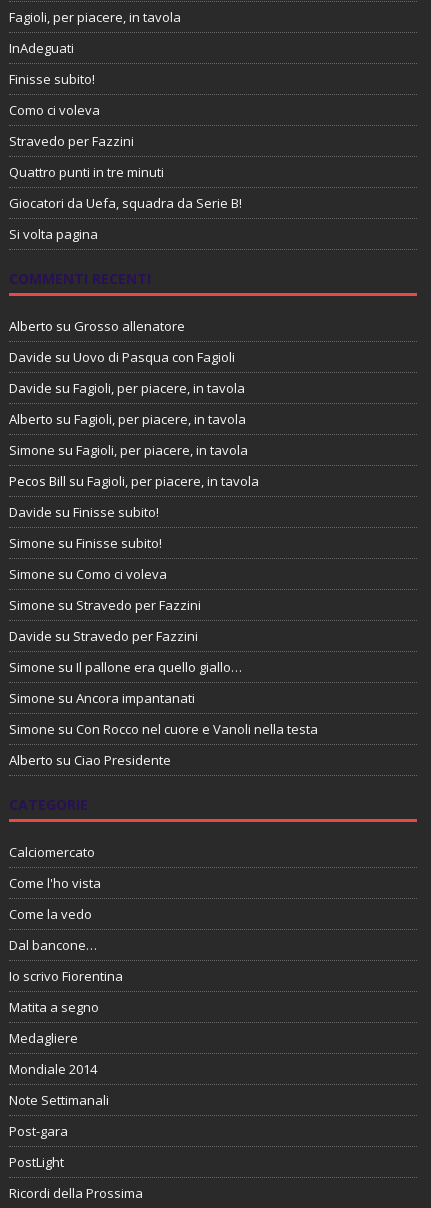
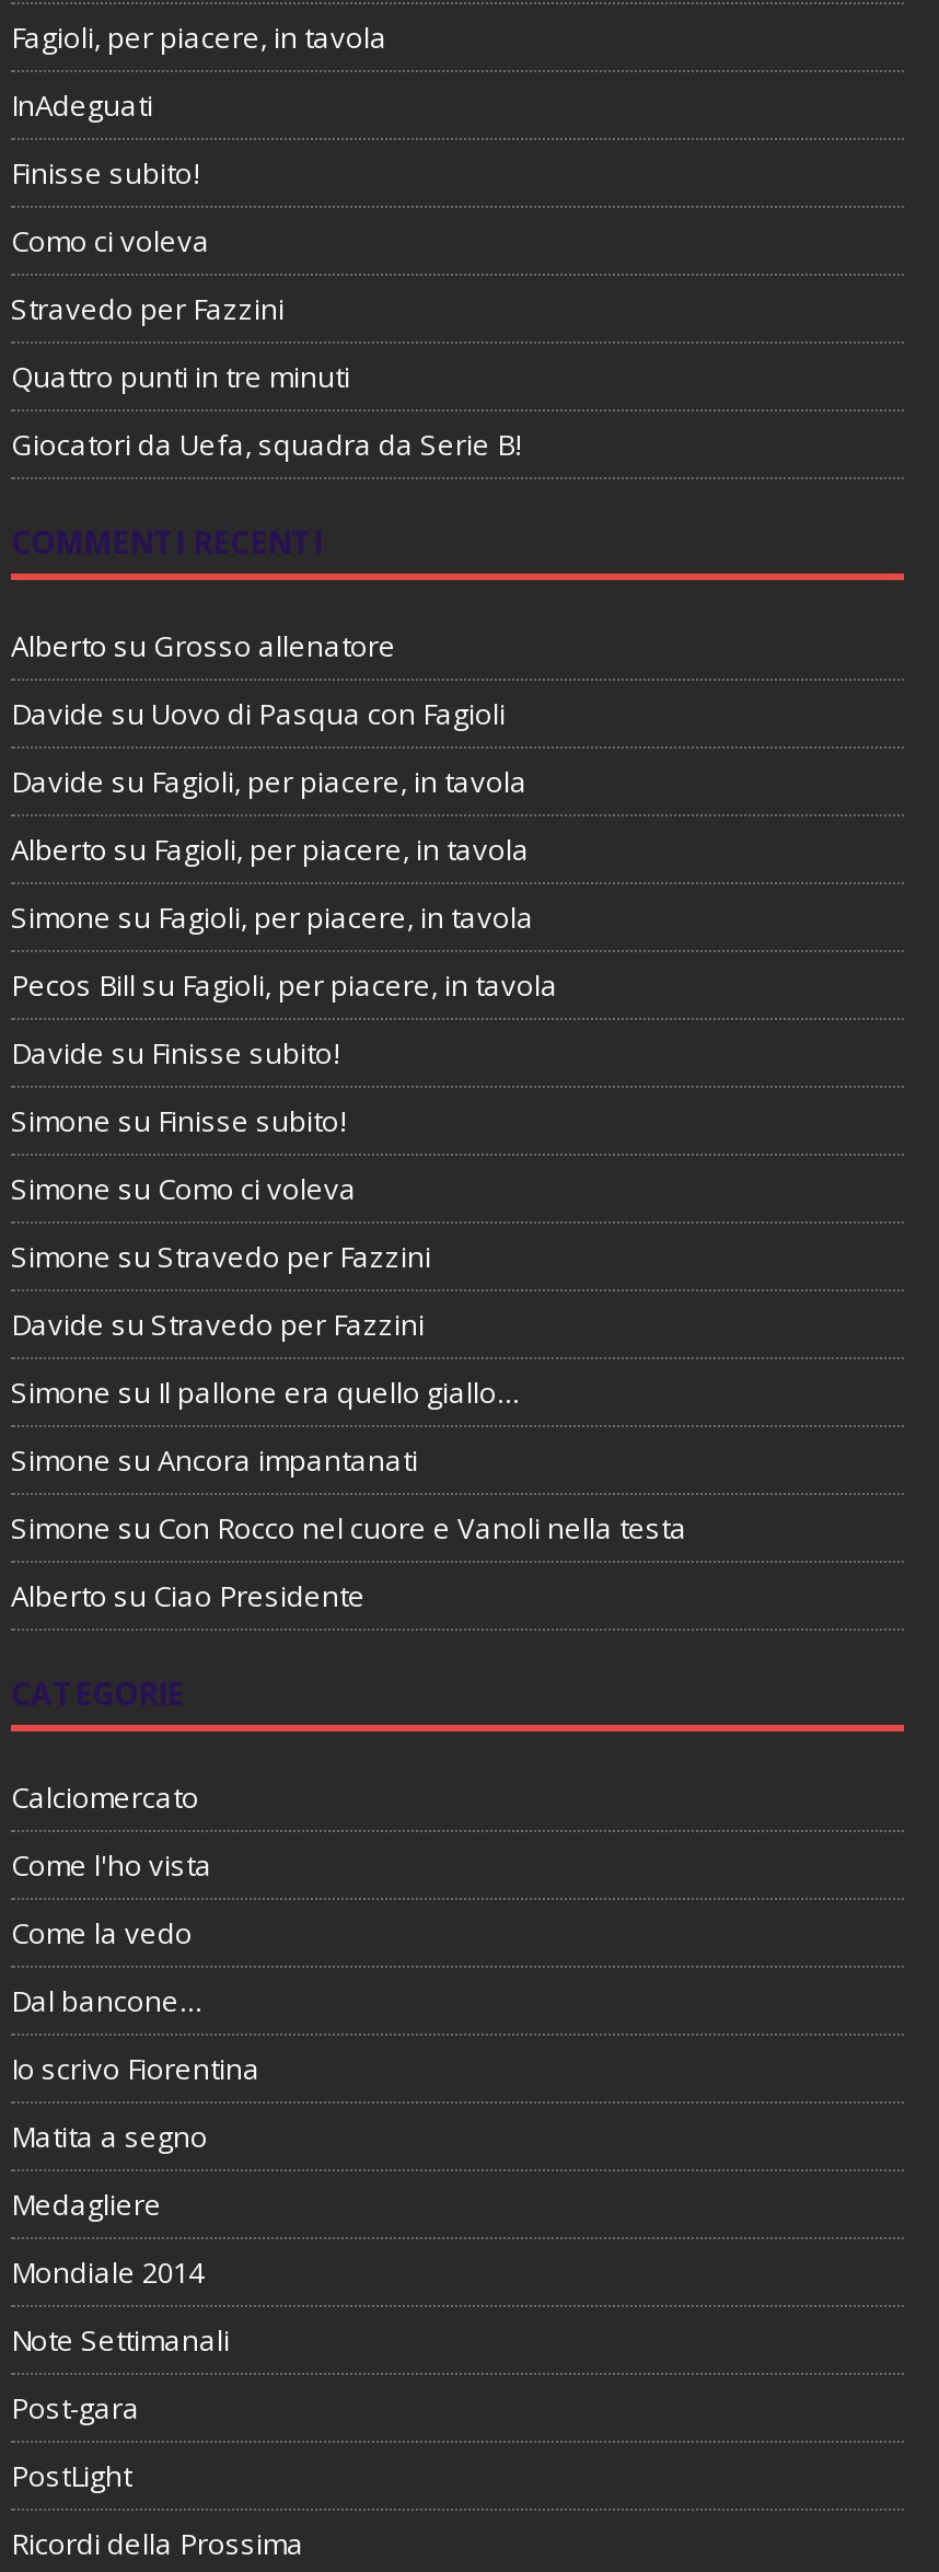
- Si volta pagina
